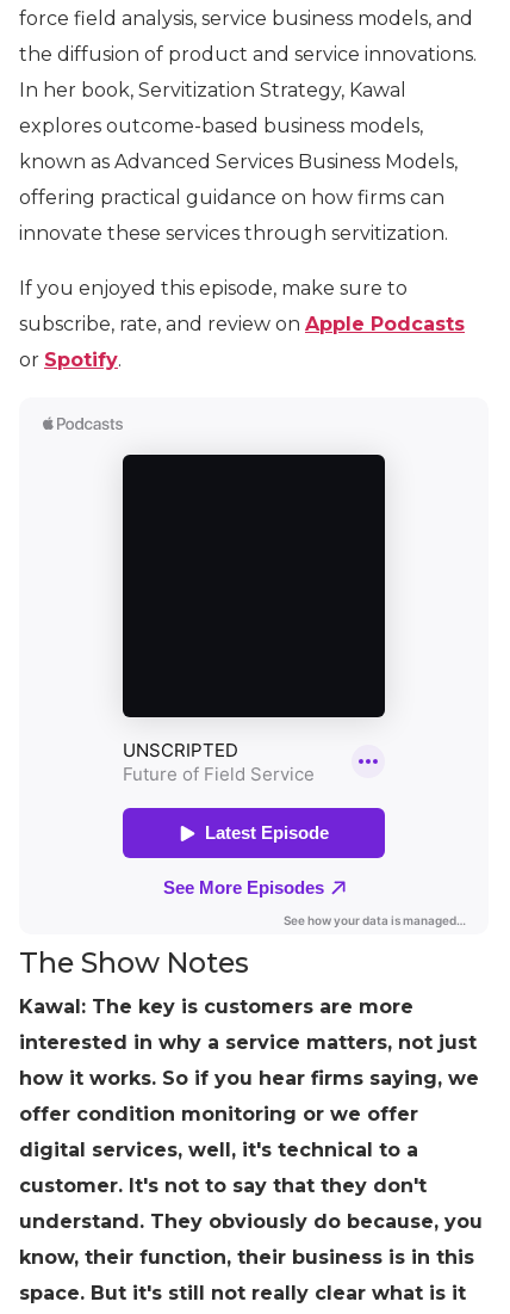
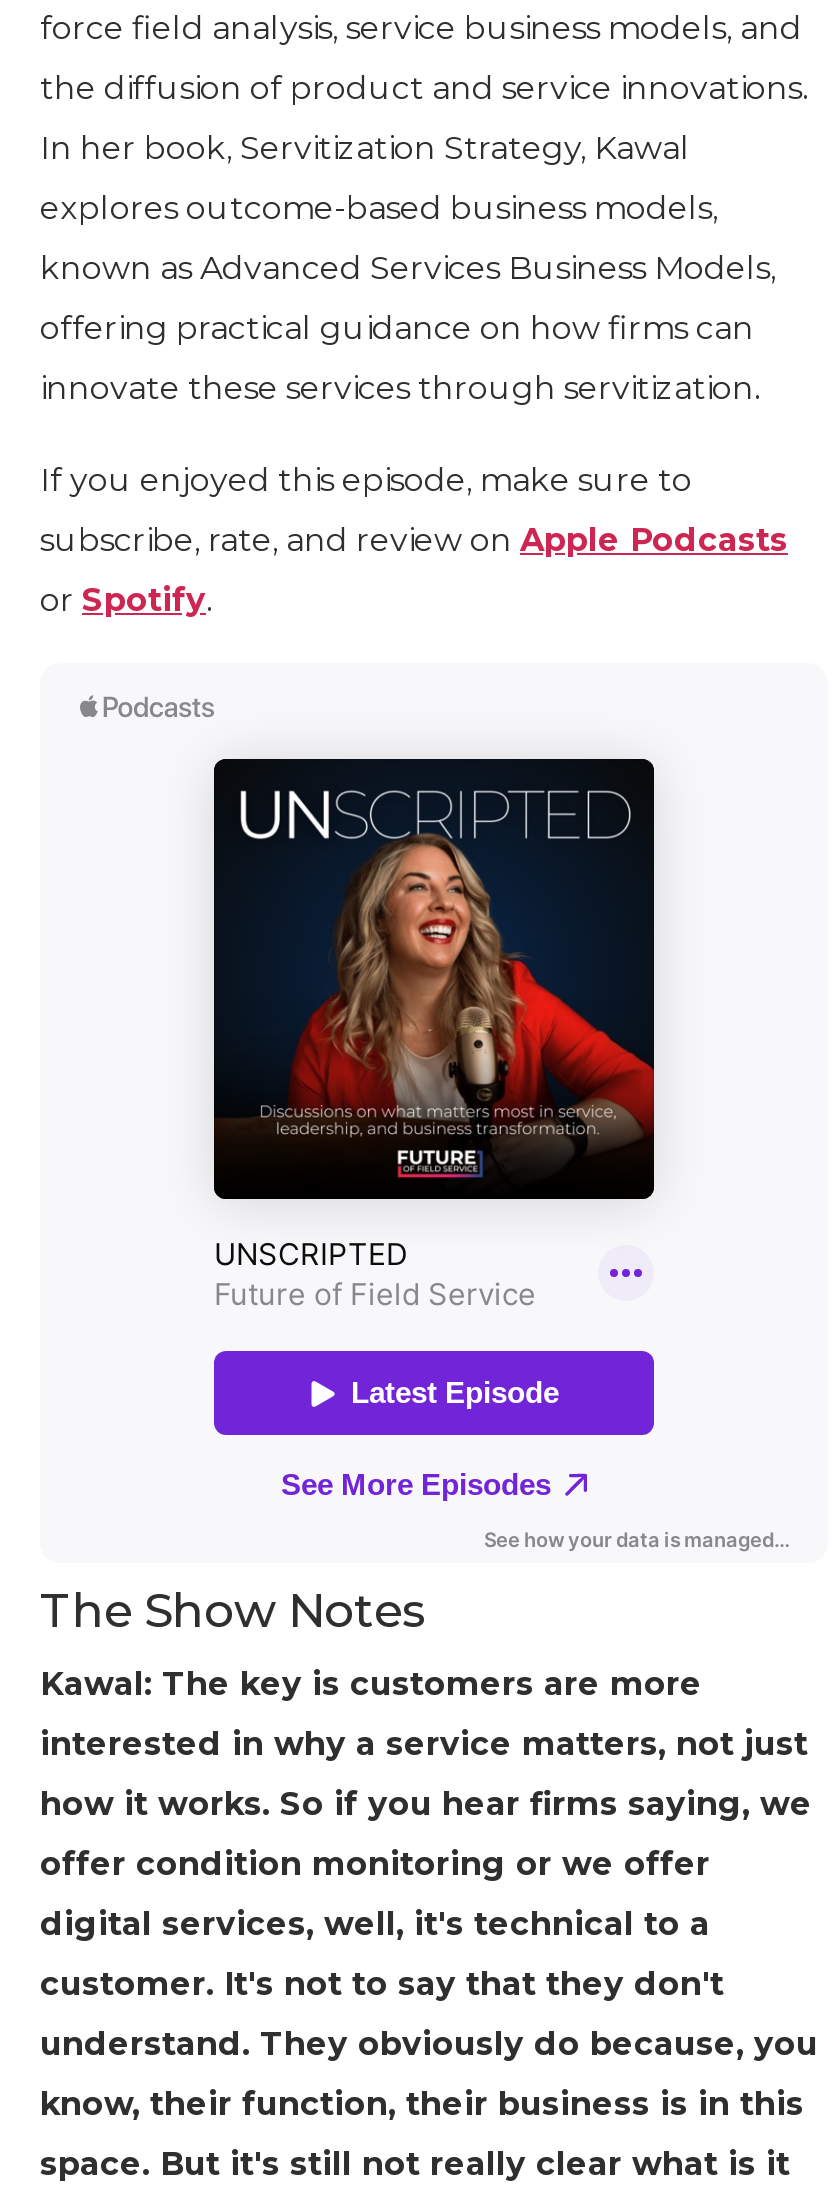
+ [image]
